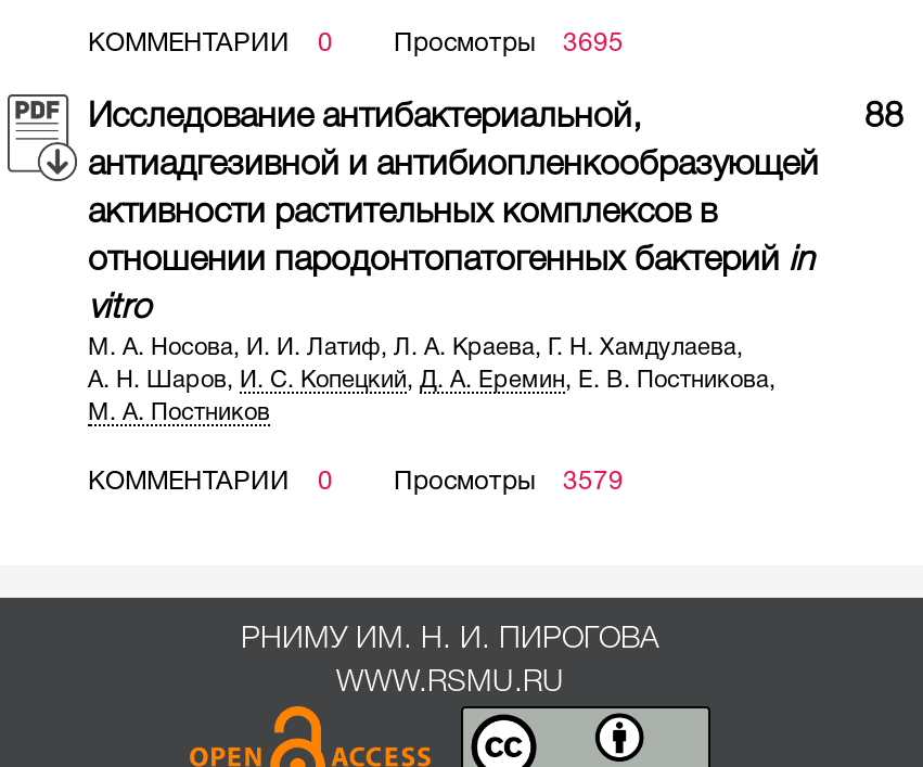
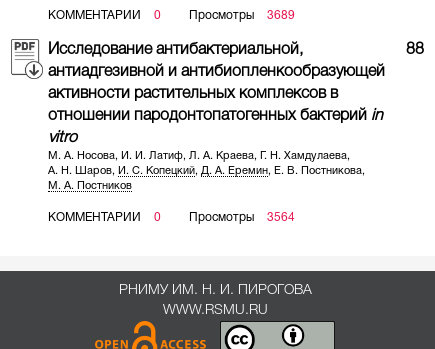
- Просмотры 3695
+ Просмотры 3689

- Просмотры 3579
+ Просмотры 3564
